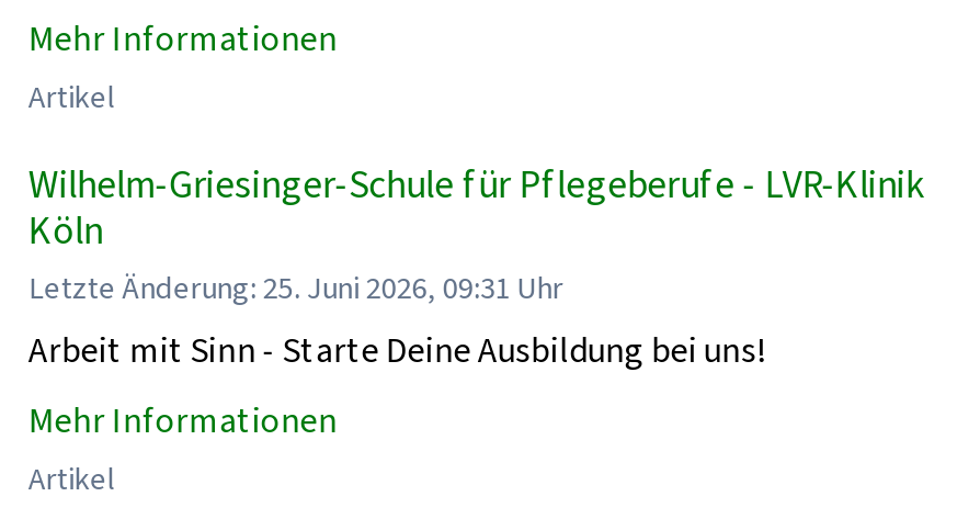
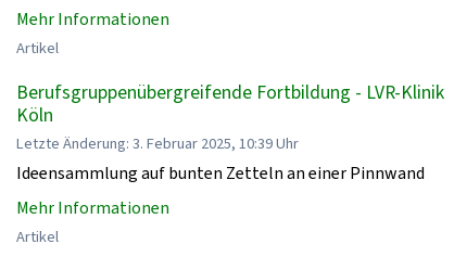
- Wilhelm-Griesinger-Schule für Pflegeberufe - LVR-Klinik
+ Berufsgruppenübergreifende Fortbildung - LVR-Klinik

- Letzte Änderung: 25. Juni 2026, 09:31 Uhr
- Arbeit mit Sinn - Starte Deine Ausbildung bei uns!
+ Letzte Änderung: 3. Februar 2025, 10:39 Uhr
+ Ideensammlung auf bunten Zetteln an einer Pinnwand
